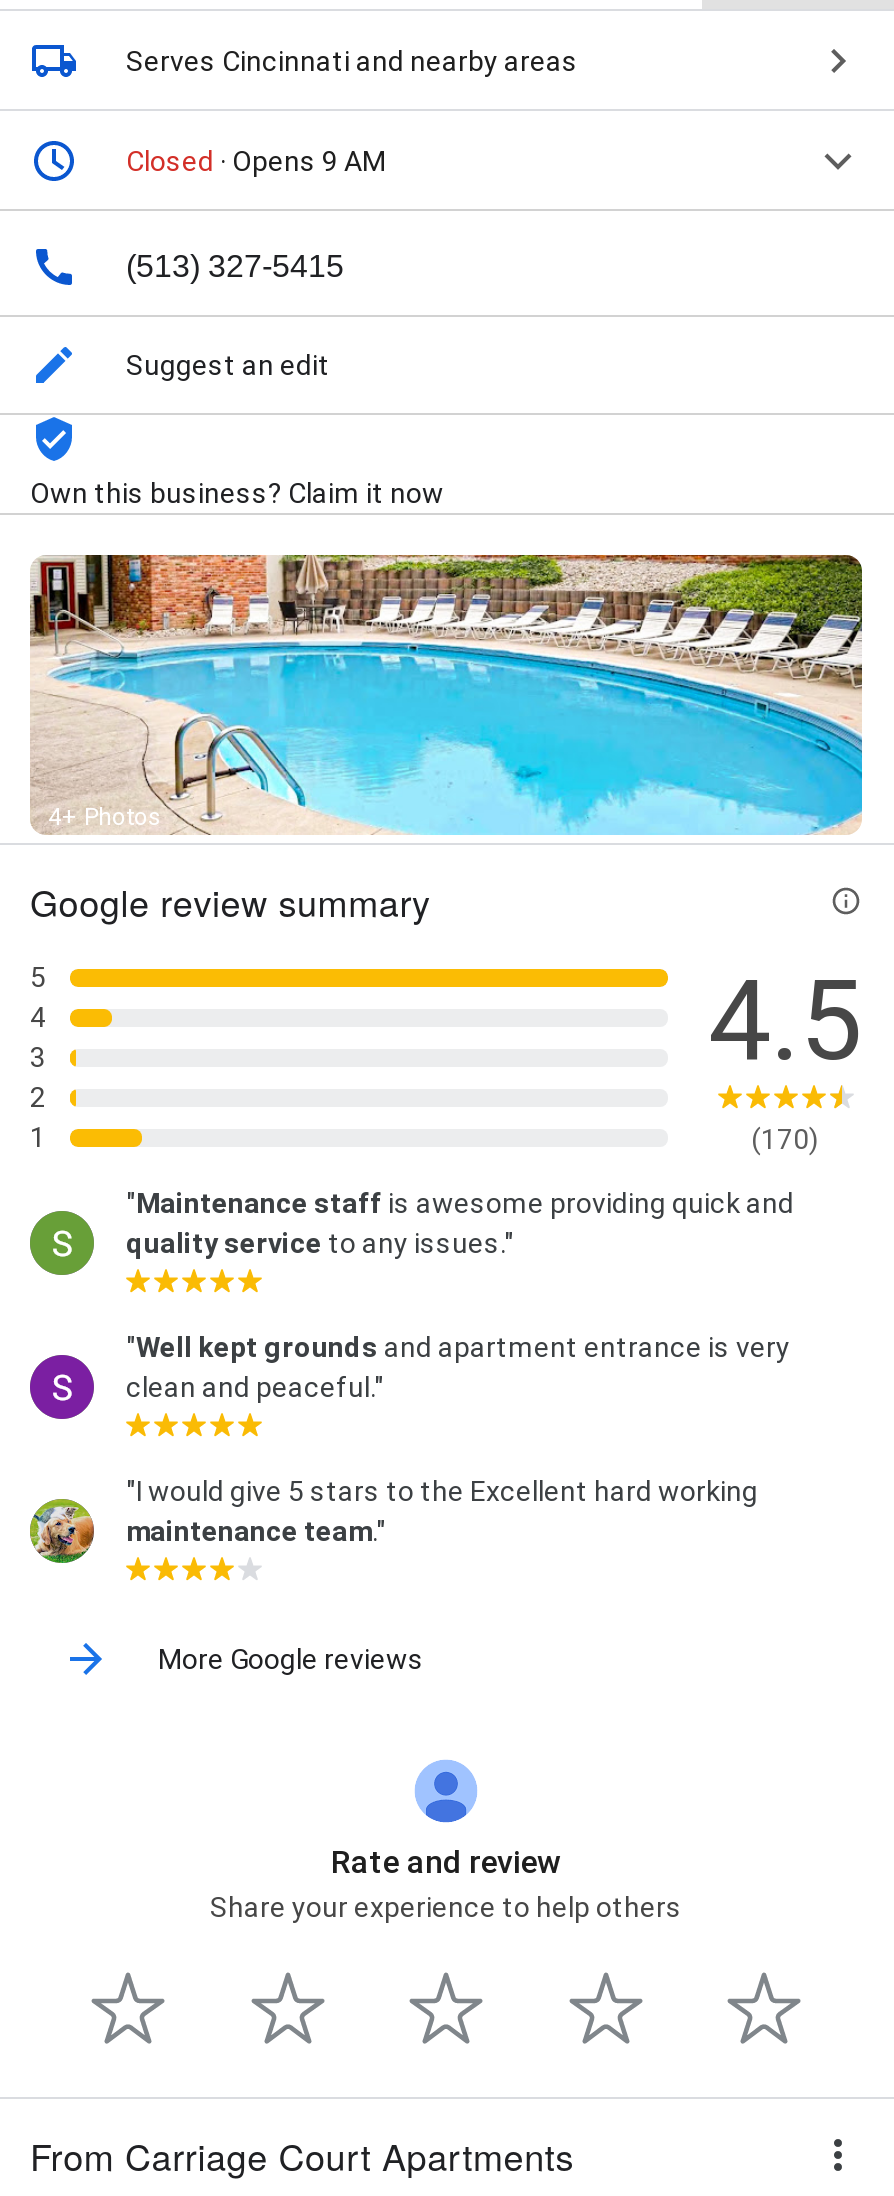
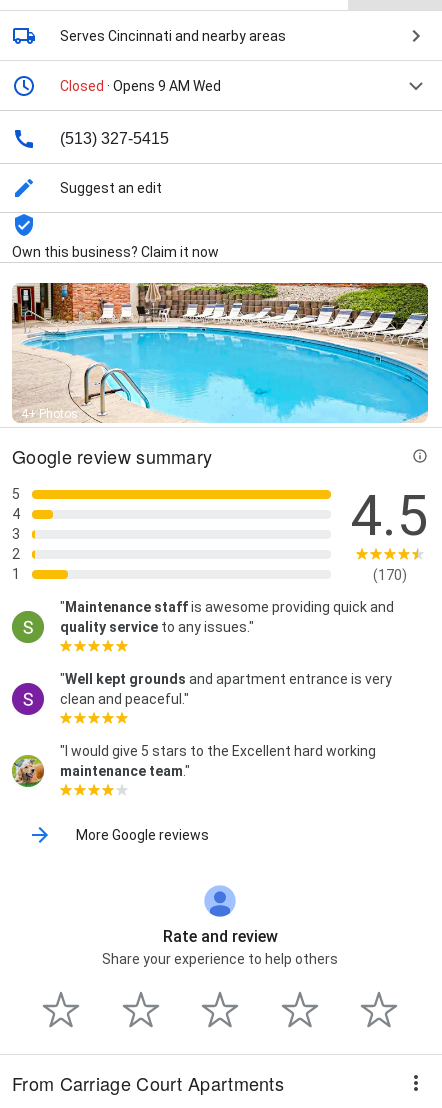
- Closed · Opens 9 AM
+ Closed · Opens 9 AM Wed
